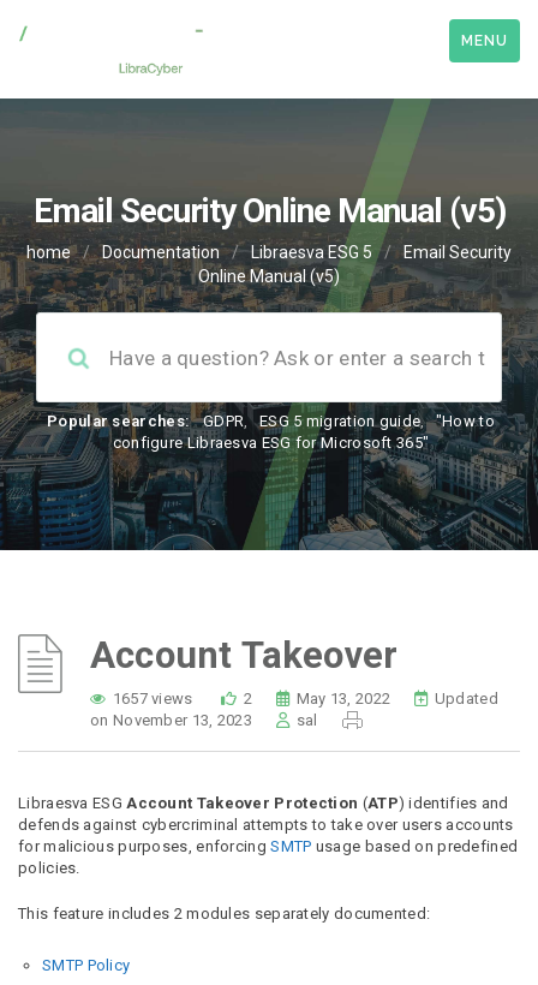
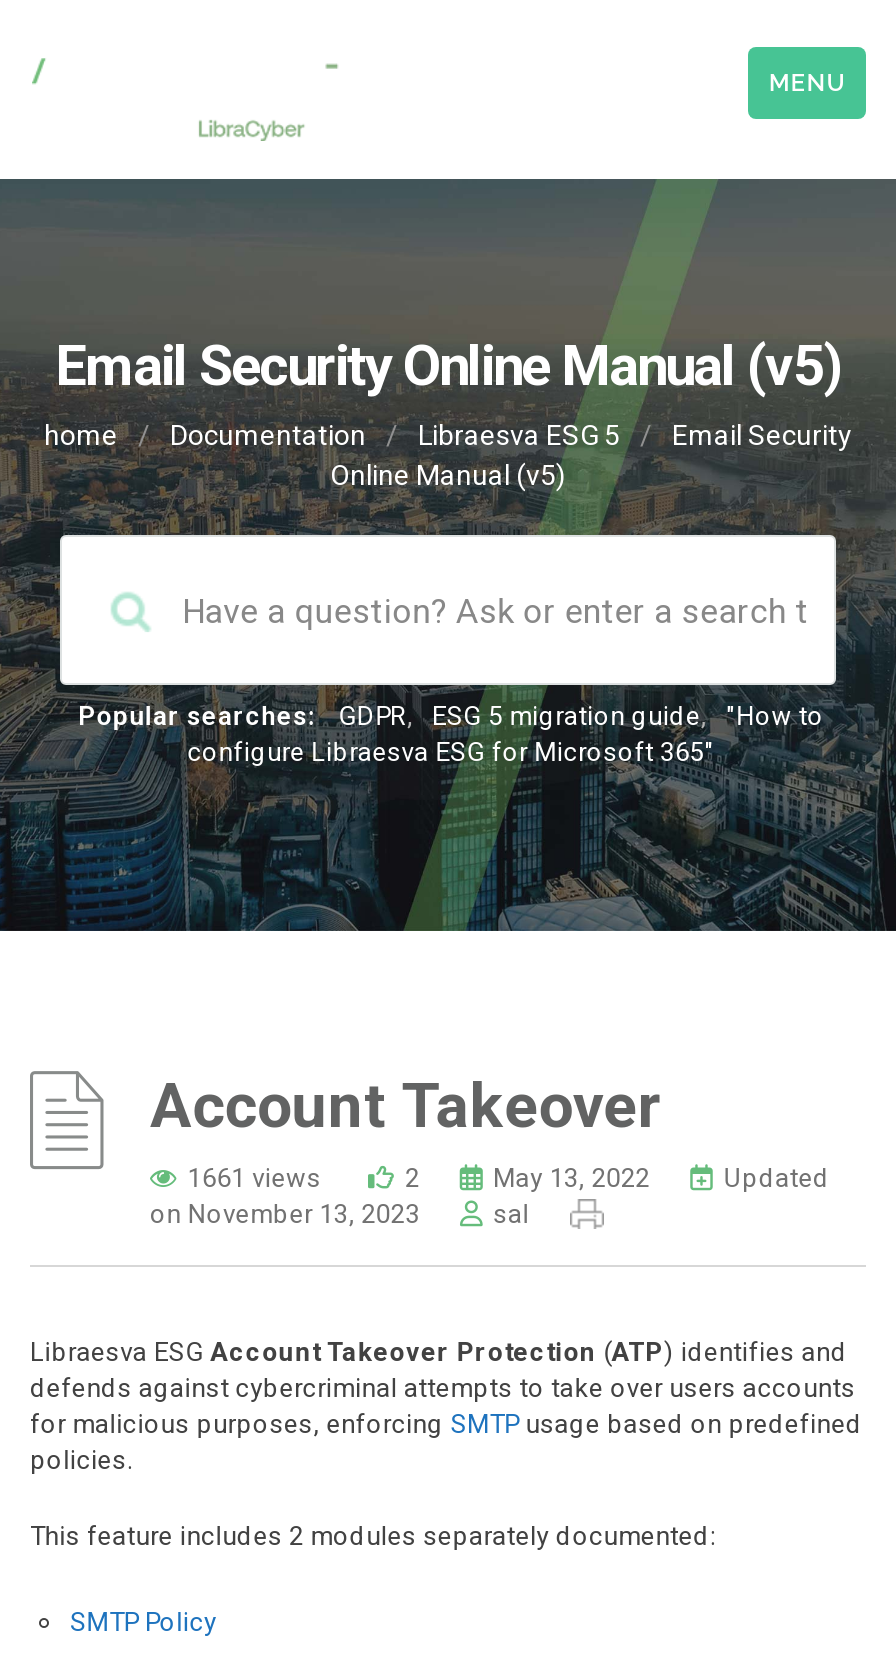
- 1657 views
+ 1661 views
